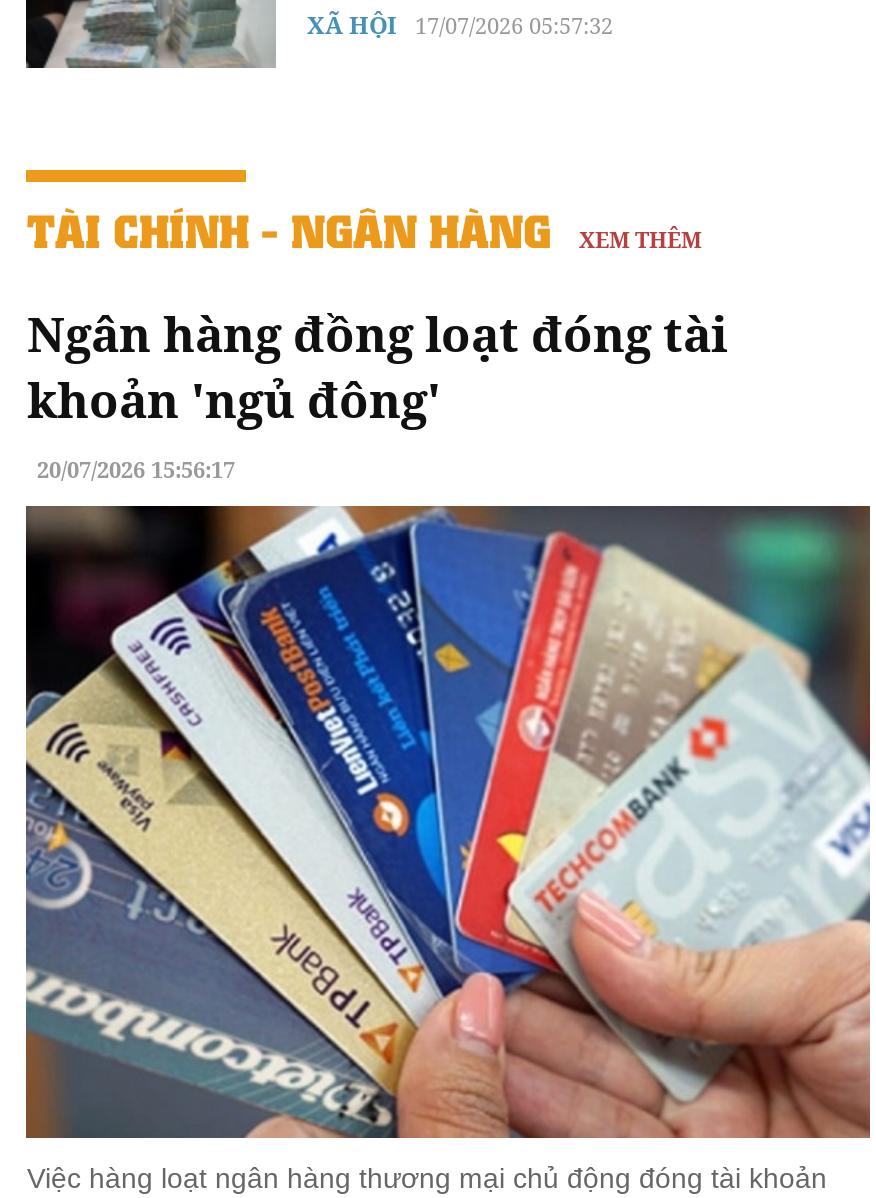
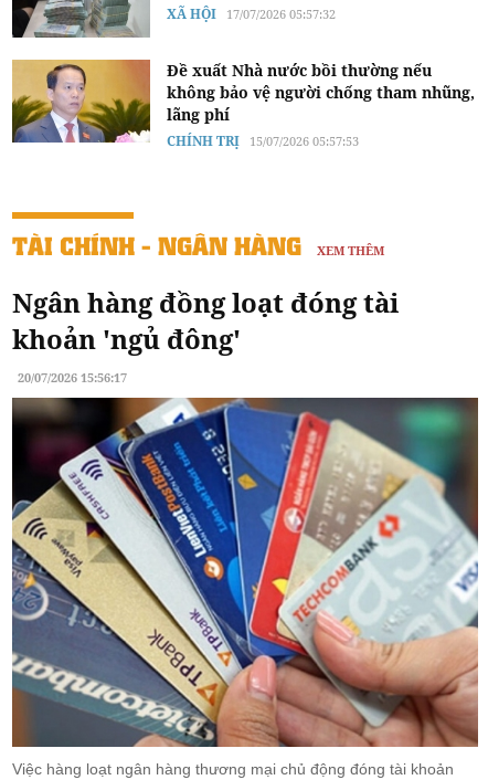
+ [image]
+ Đề xuất Nhà nước bồi thường nếu
+ không bảo vệ người chống tham nhũng,
+ lãng phí
+ CHÍNH TRỊ 15/07/2026 05:57:53
